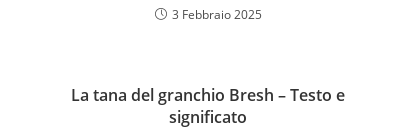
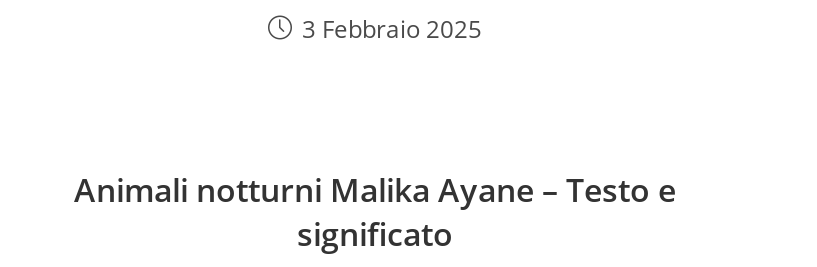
- La tana del granchio Bresh – Testo e
+ Animali notturni Malika Ayane – Testo e
